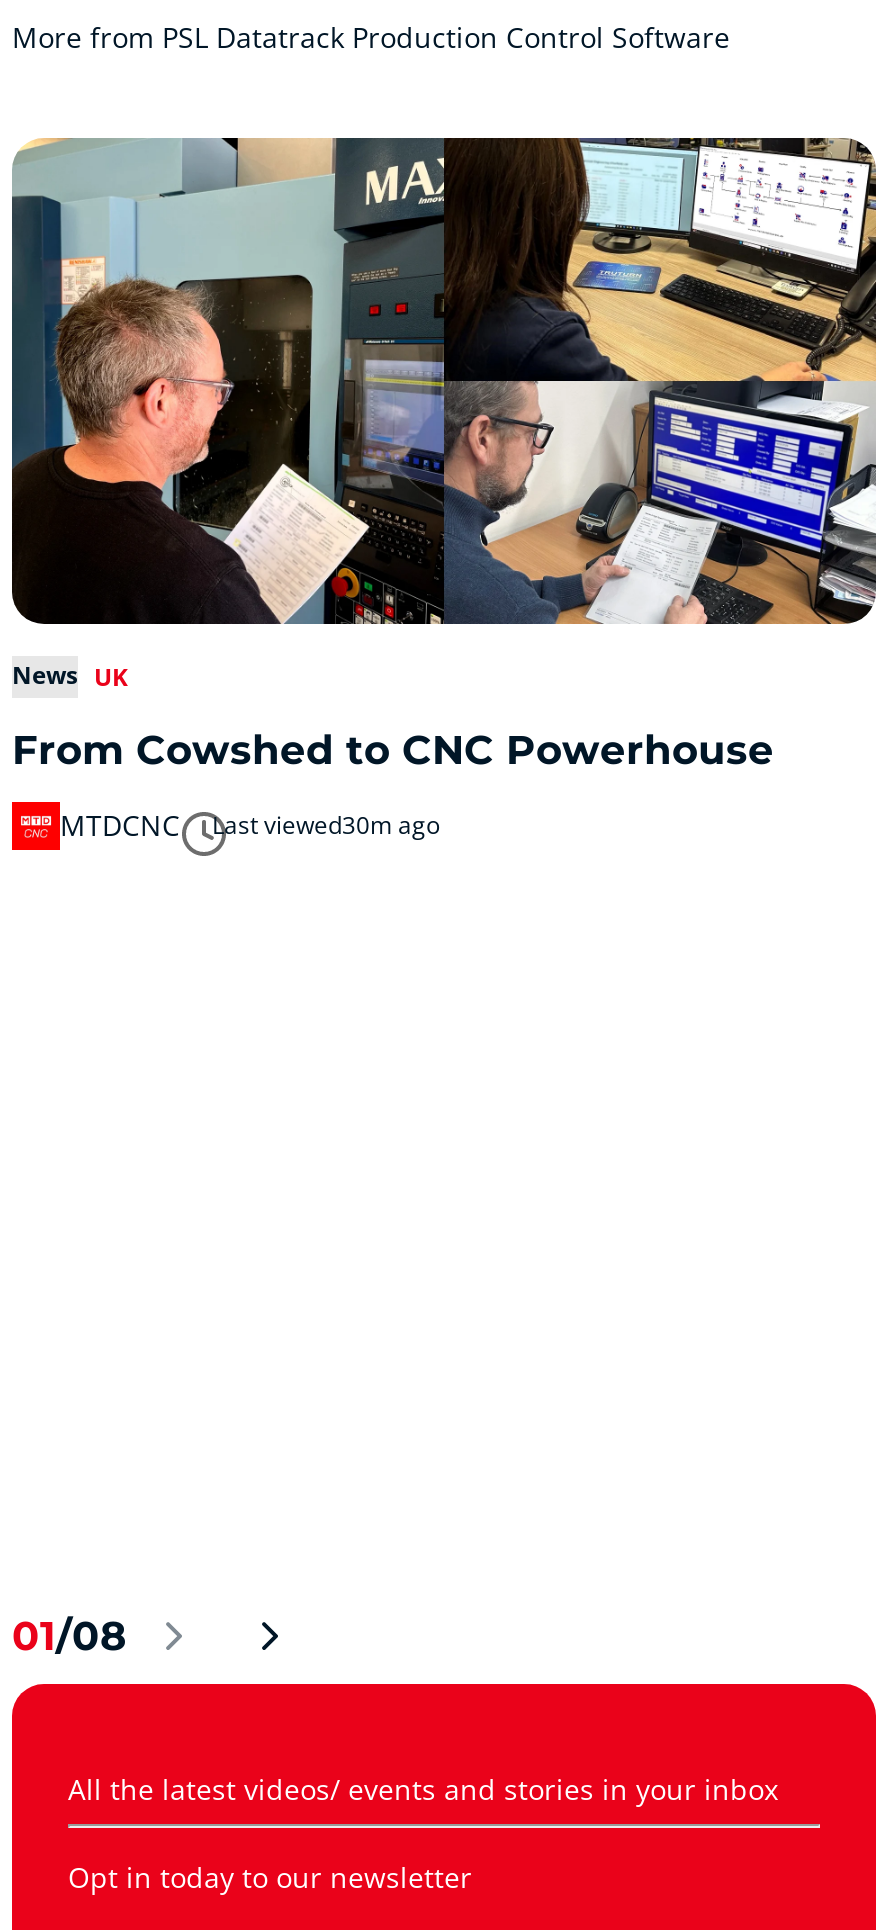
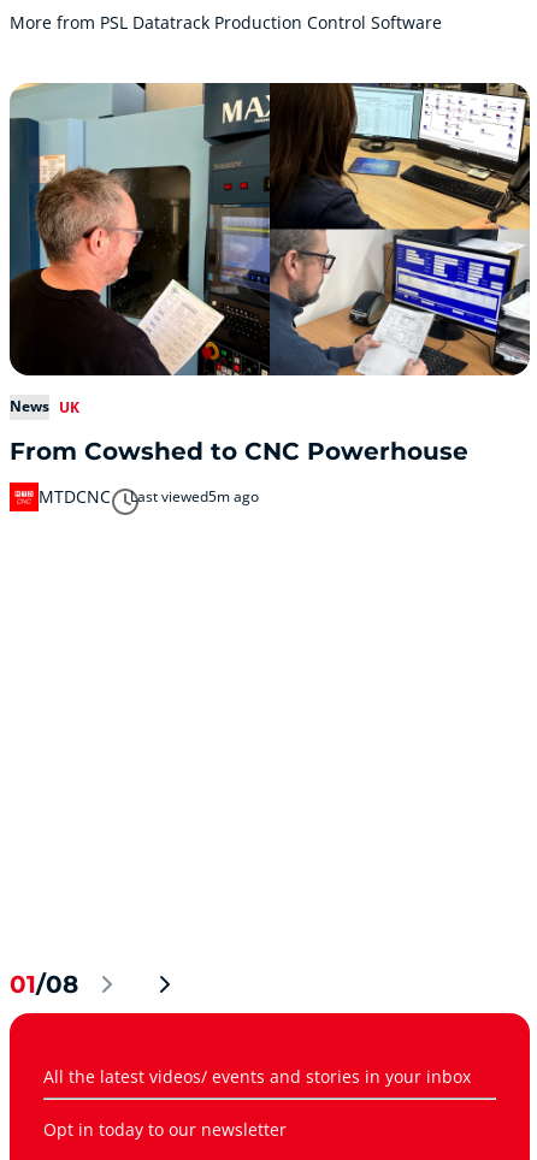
- Last viewed30m ago
+ Last viewed5m ago
